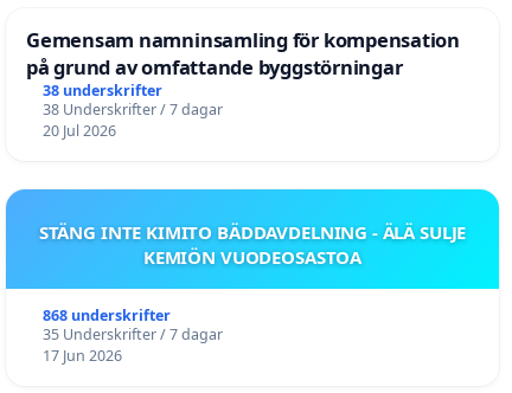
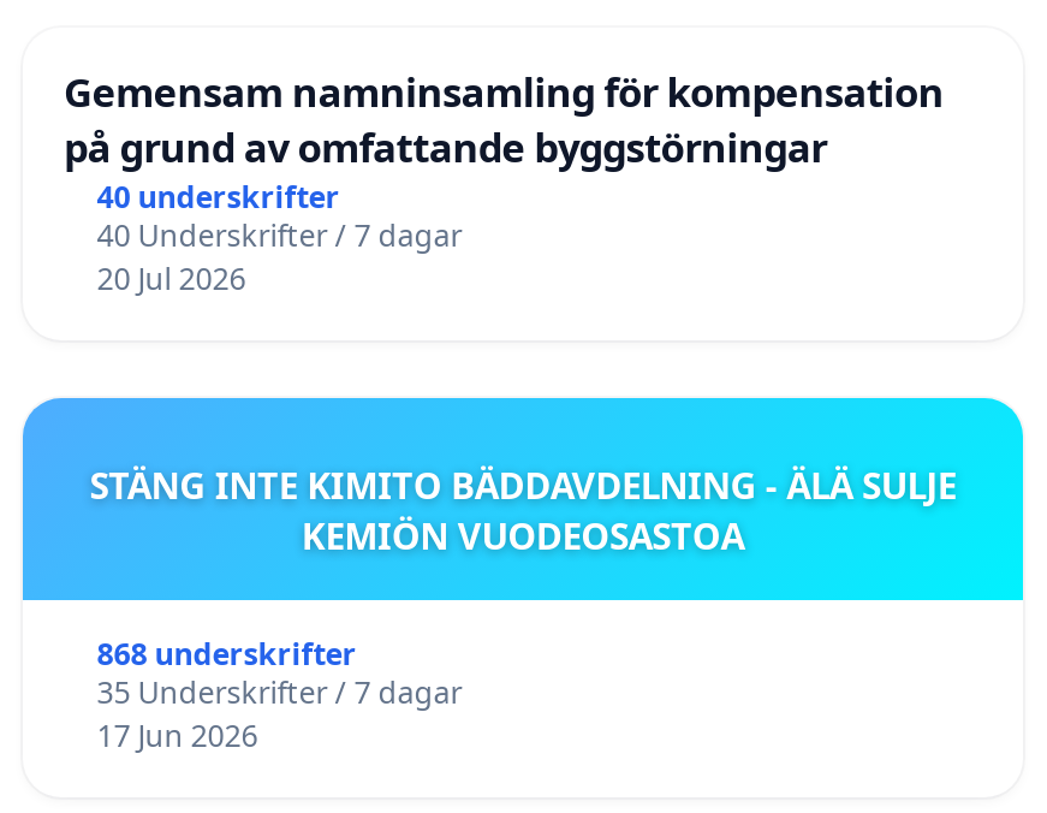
- 38 underskrifter
+ 40 underskrifter

- 38 Underskrifter / 7 dagar
+ 40 Underskrifter / 7 dagar
